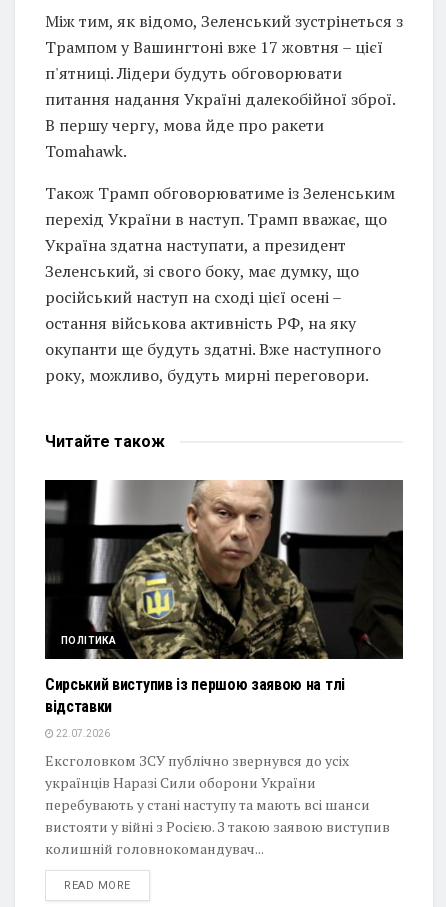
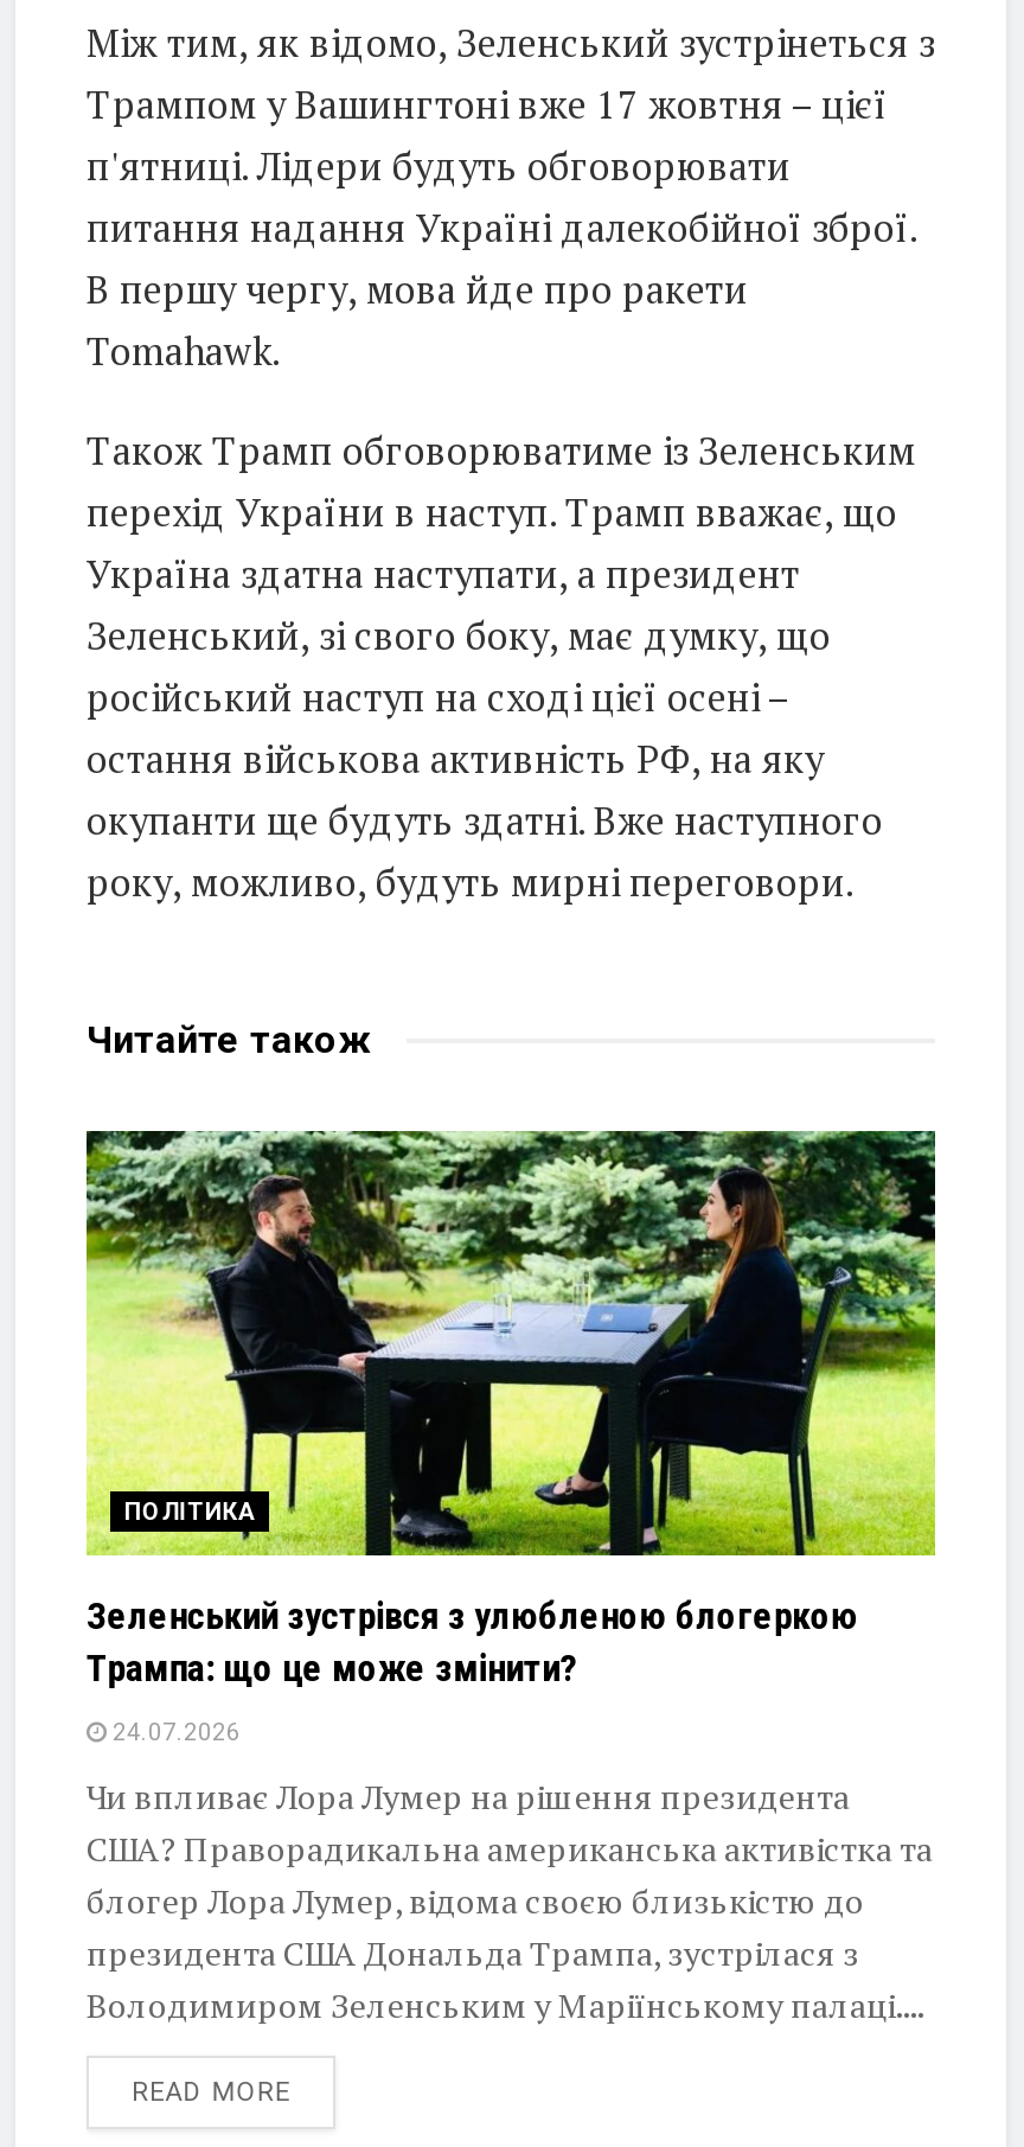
- [image]
- Сирський виступив із першою заявою на тлі
- відставки
+ [image]
+ Зеленський зустрівся з улюбленою блогеркою
+ Трампа: що це може змінити?

- 22.07.2026
+ 24.07.2026

- Ексголовком ЗСУ публічно звернувся до усіх
- українців Наразі Сили оборони України
- перебувають у стані наступу та мають всі шанси
- вистояти у війні з Росією. З такою заявою виступив
- колишній головнокомандувач...
+ Чи впливає Лора Лумер на рішення президента
+ США? Праворадикальна американська активістка та
+ блогер Лора Лумер, відома своєю близькістю до
+ президента США Дональда Трампа, зустрілася з
+ Володимиром Зеленським у Маріїнському палаці....
